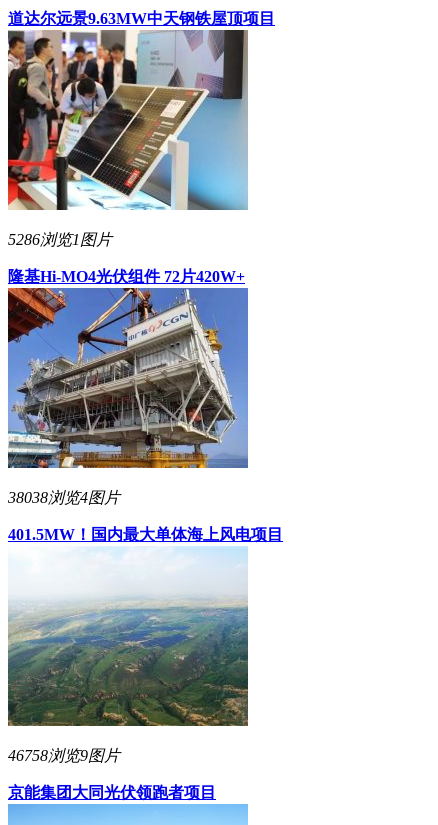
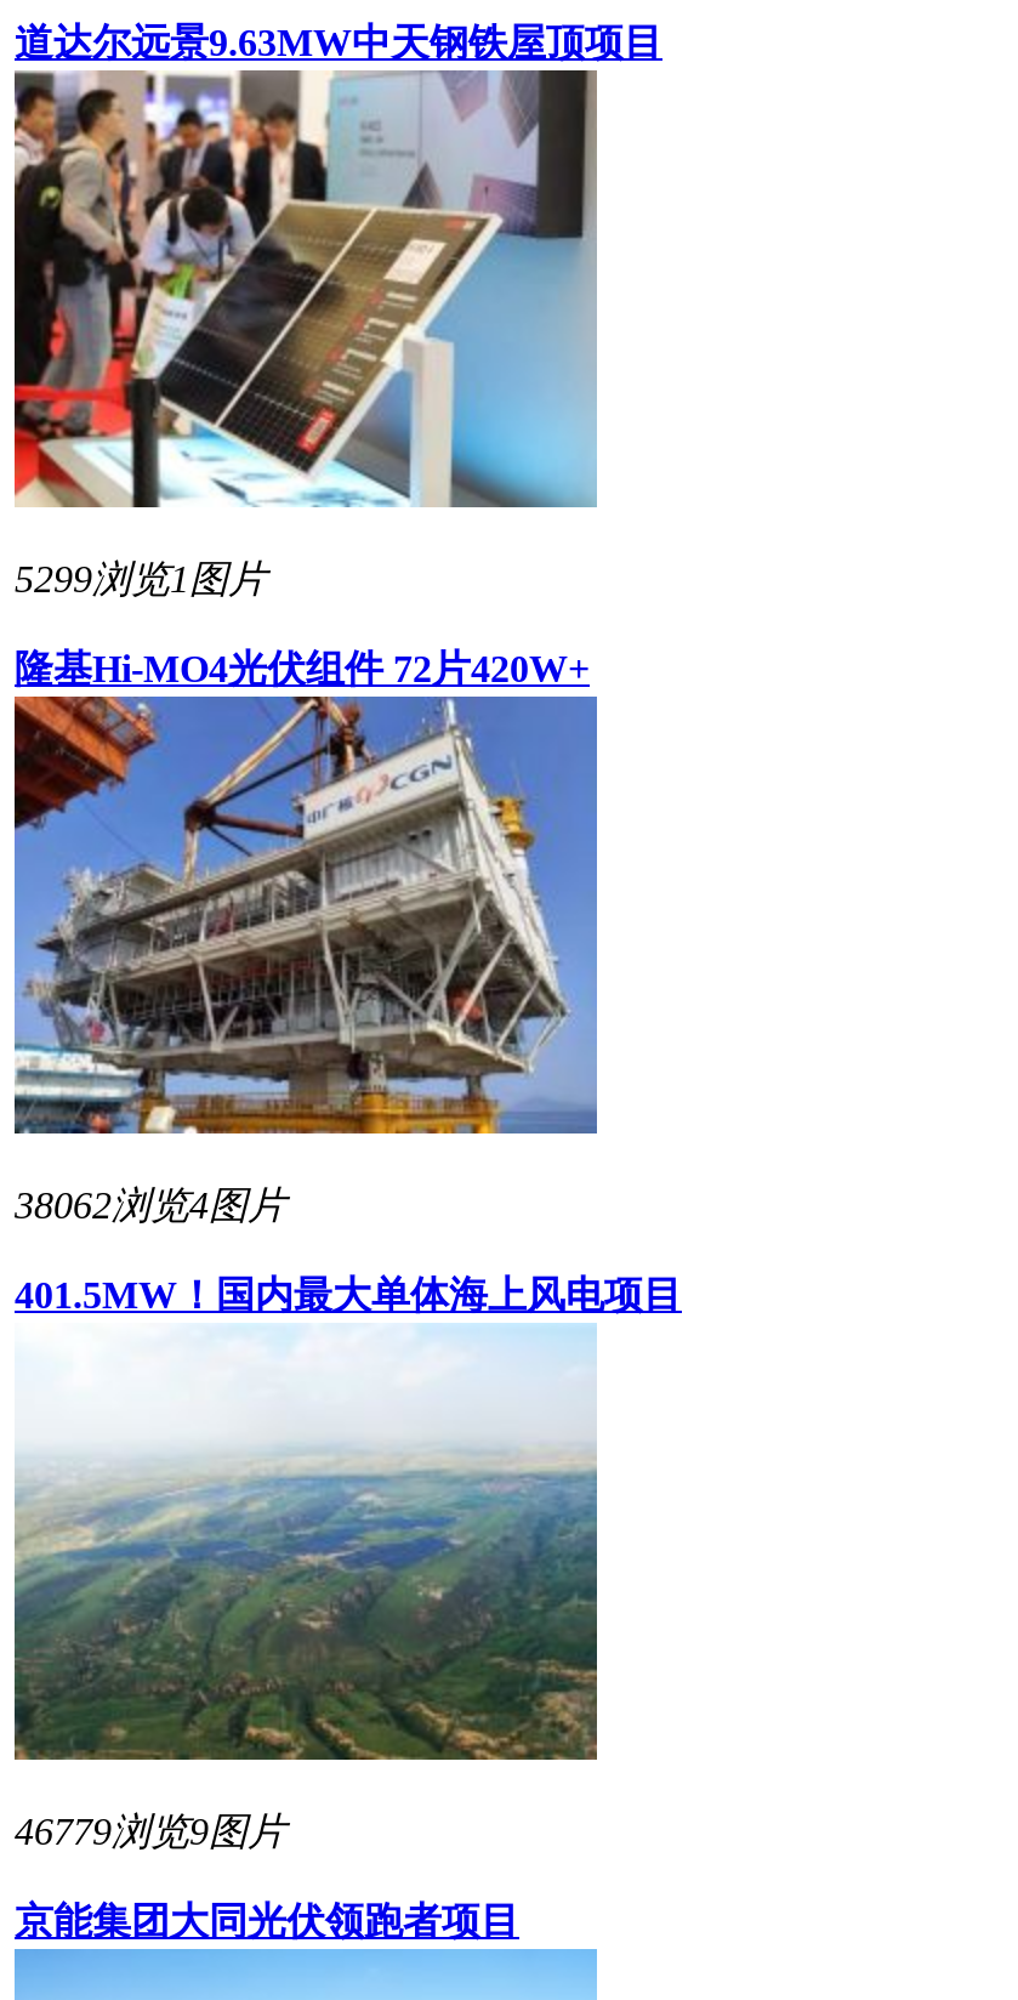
- 5286浏览1图片
+ 5299浏览1图片

- 38038浏览4图片
+ 38062浏览4图片

- 46758浏览9图片
+ 46779浏览9图片
